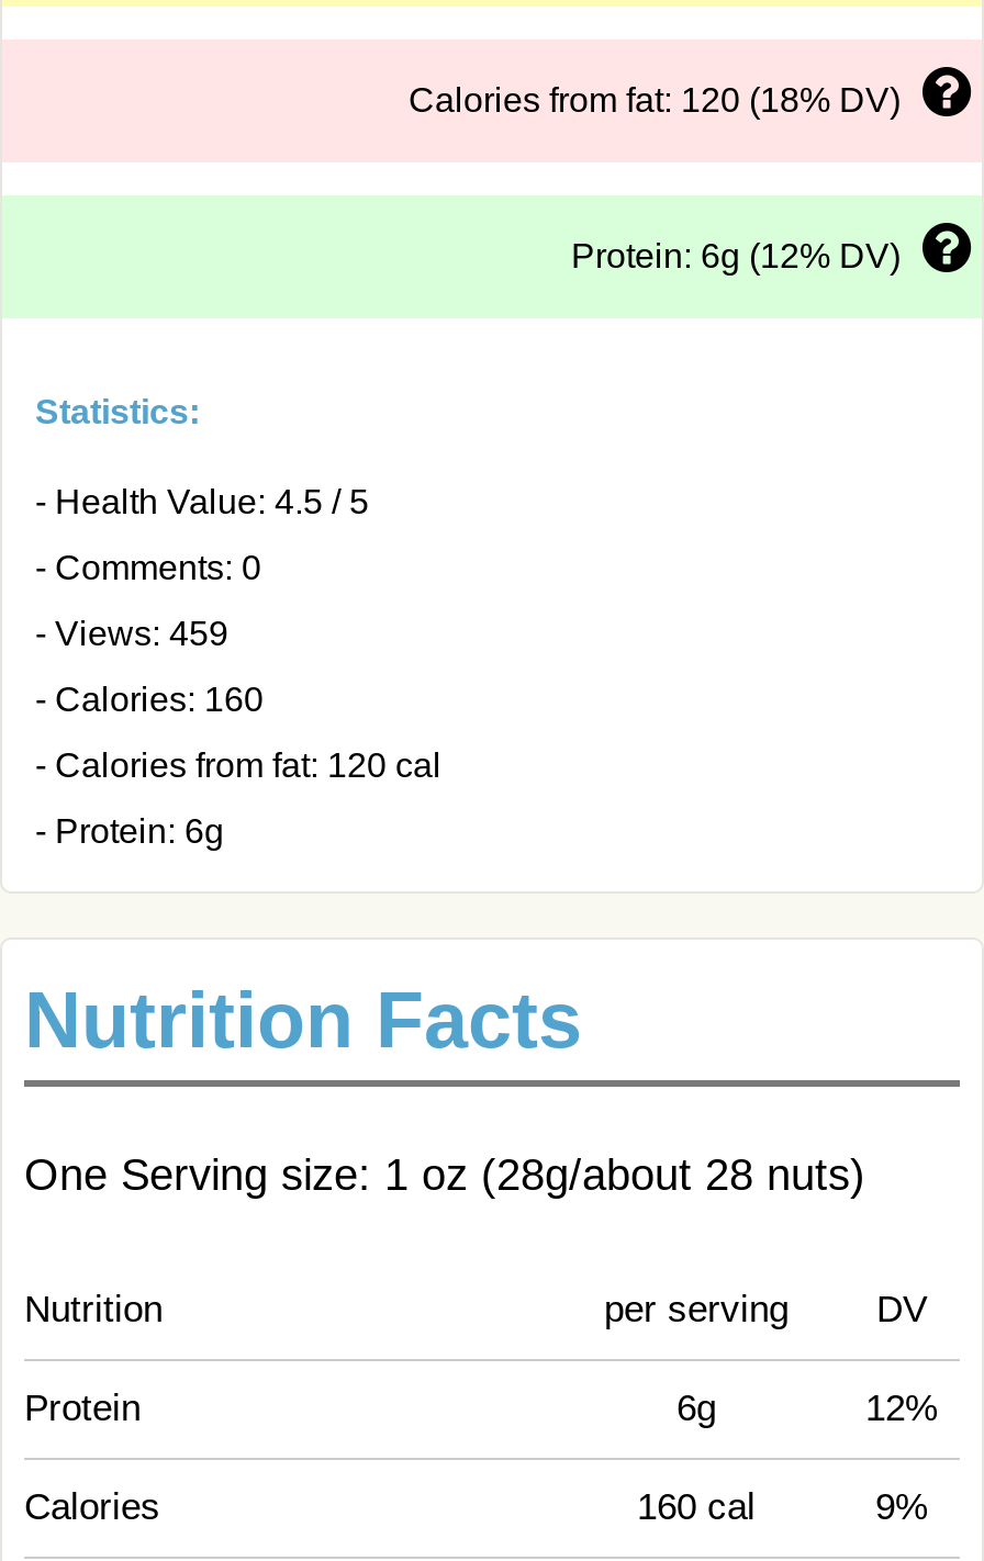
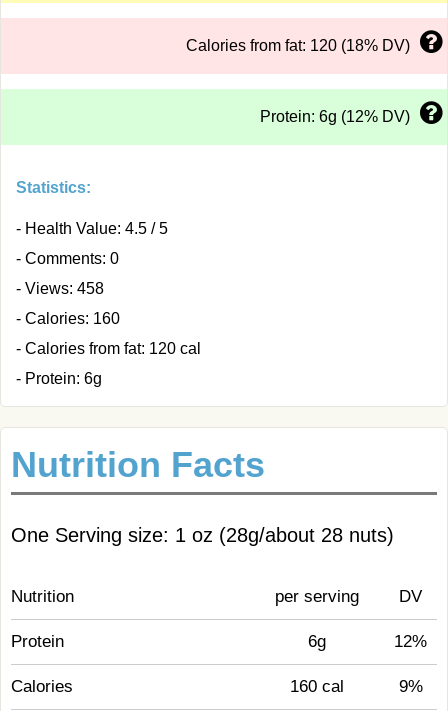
- - Views: 459
+ - Views: 458
